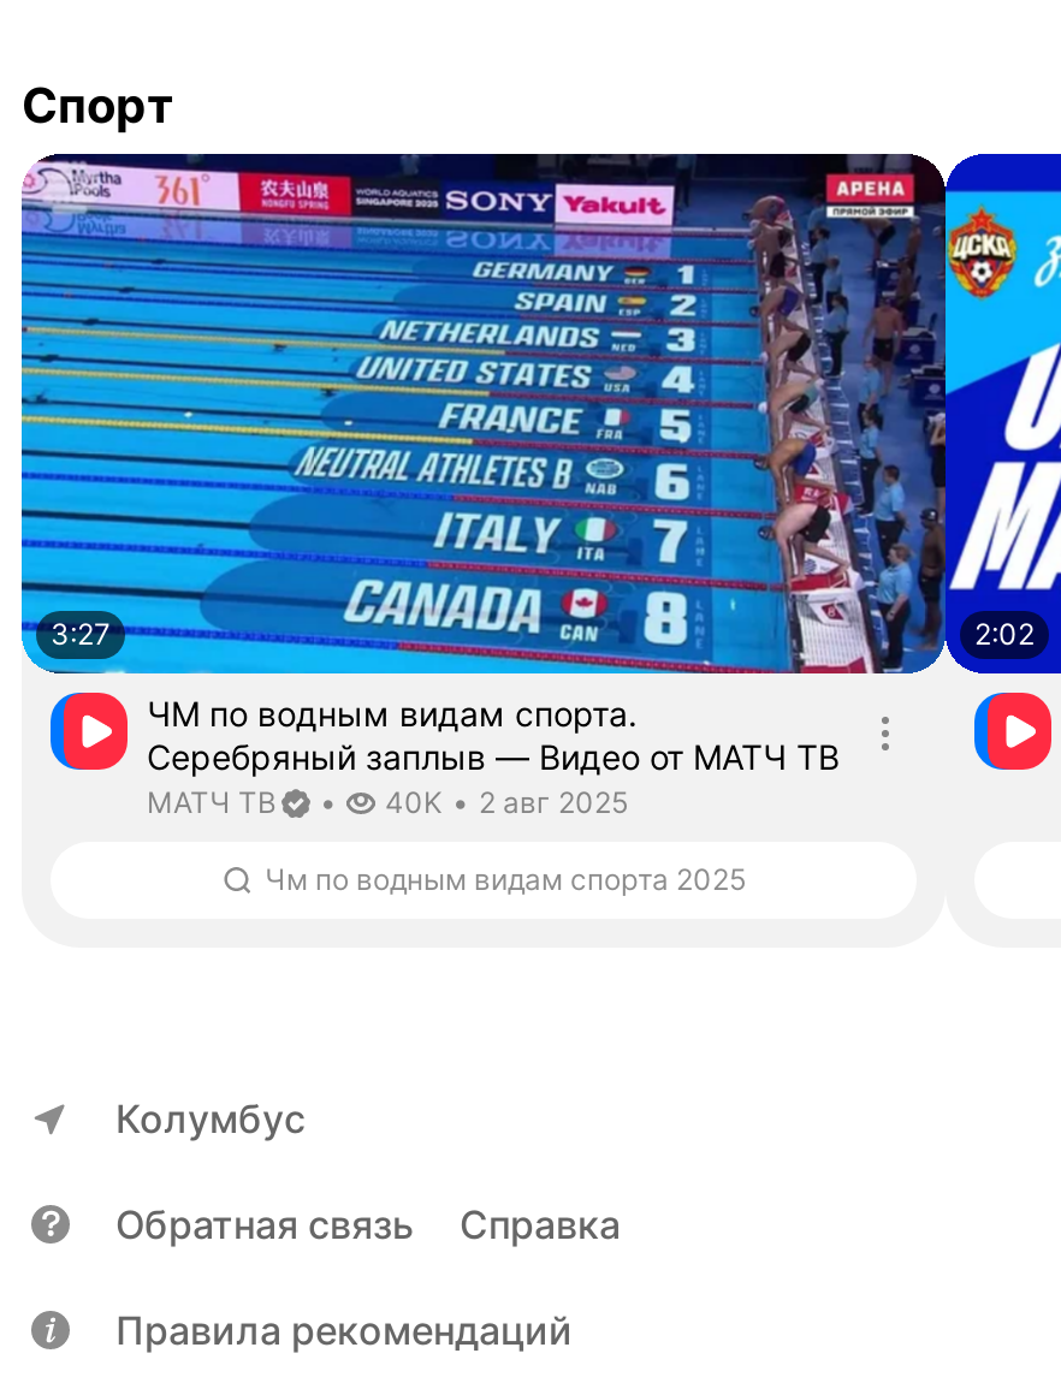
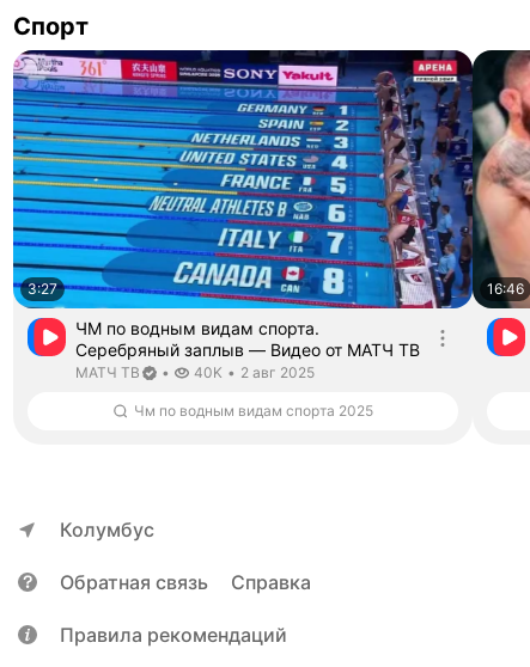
- [image]
- 2:02
+ [image]
+ 16:46
